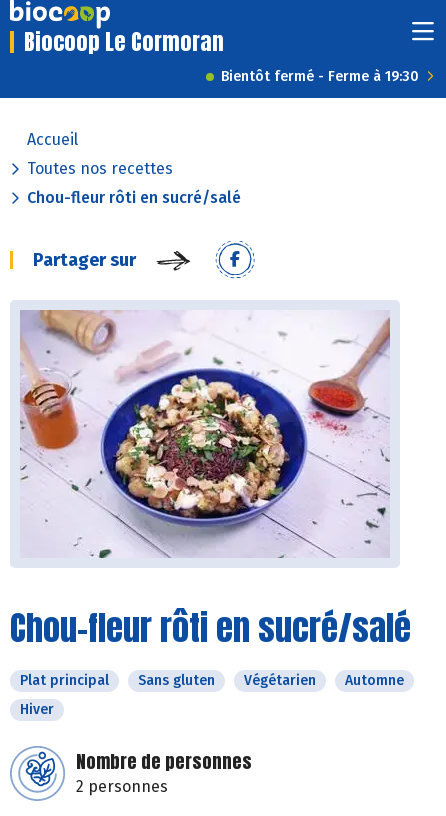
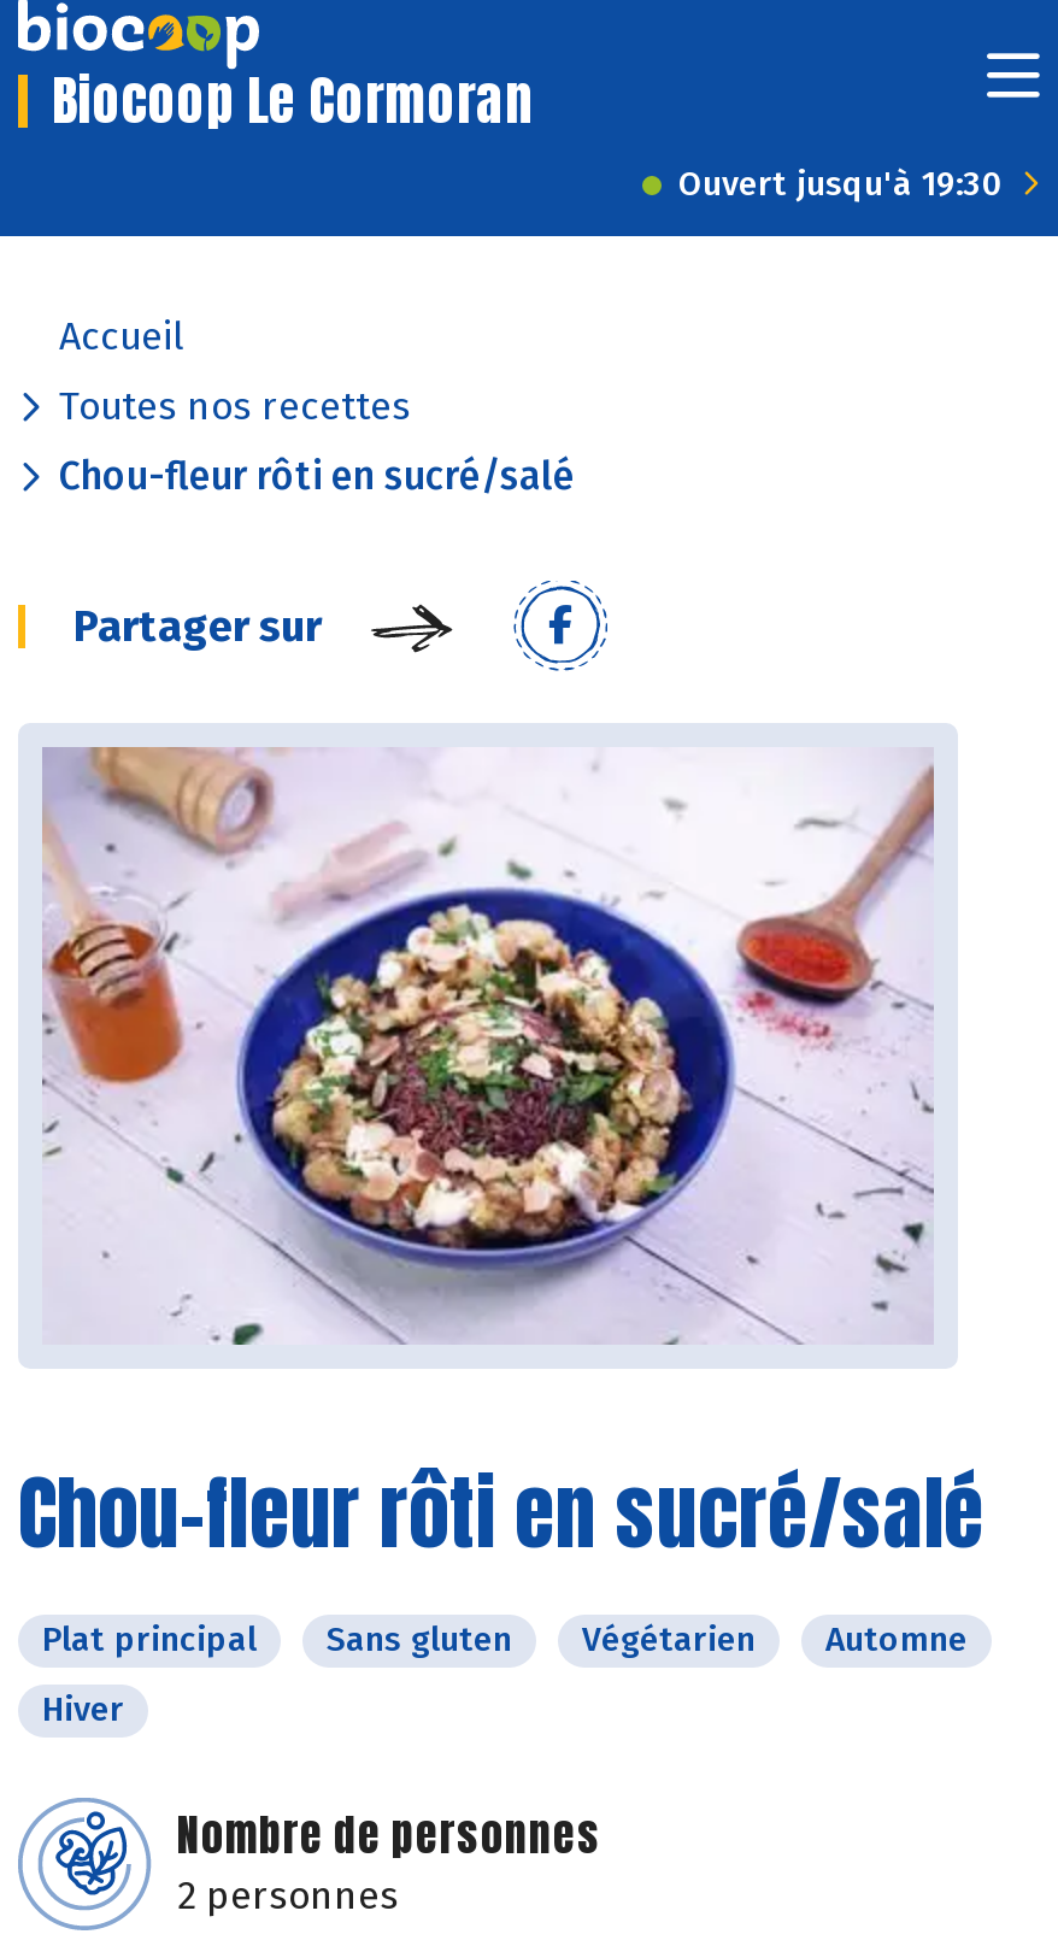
- Bientôt fermé - Ferme à 19:30
+ Ouvert jusqu'à 19:30
